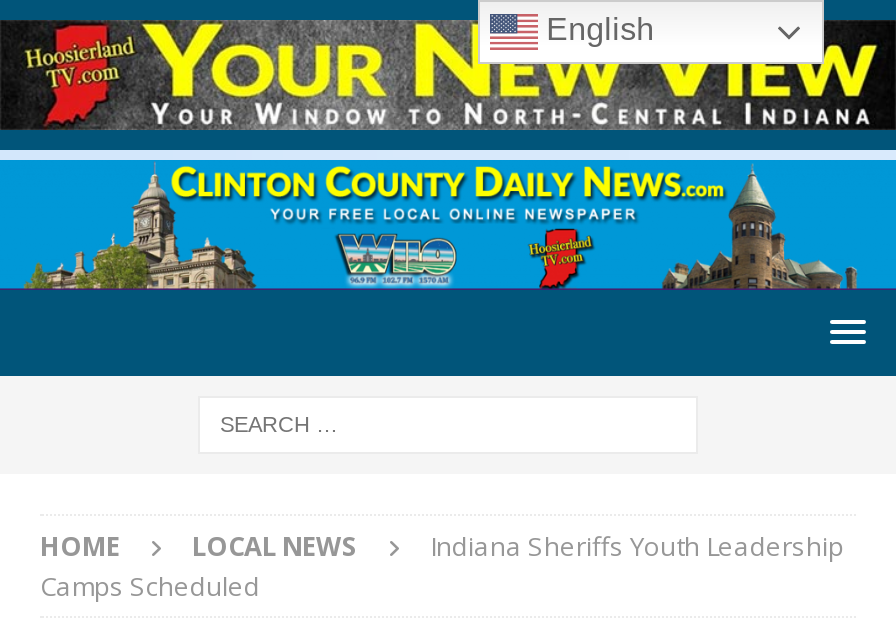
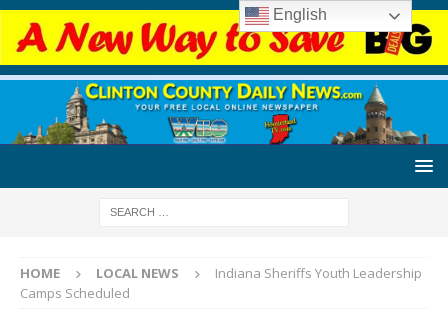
- [image]
+ [image]
